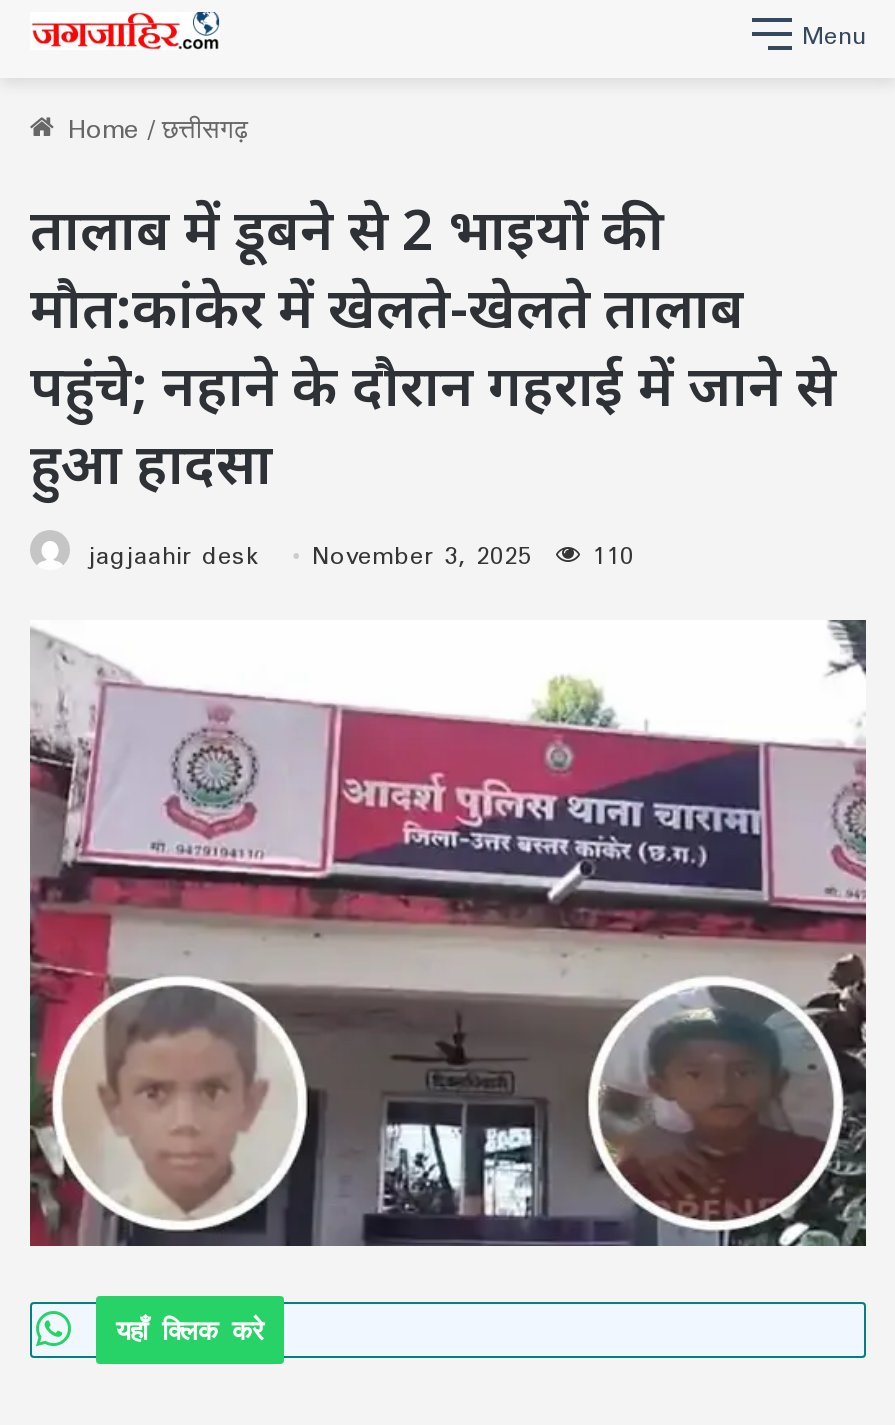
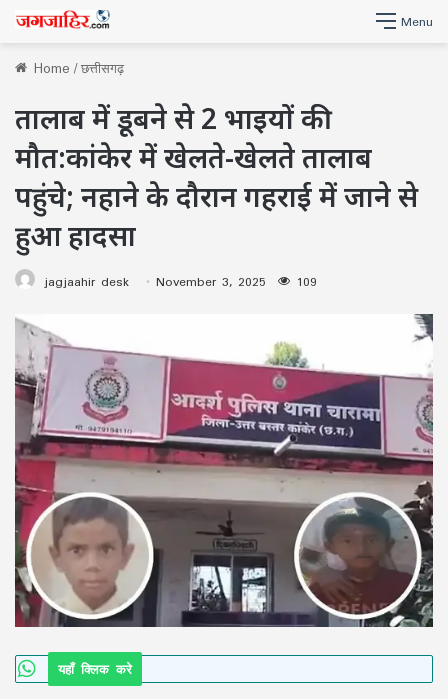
- jagjaahir desk November 3, 2025 110
+ jagjaahir desk November 3, 2025 109
